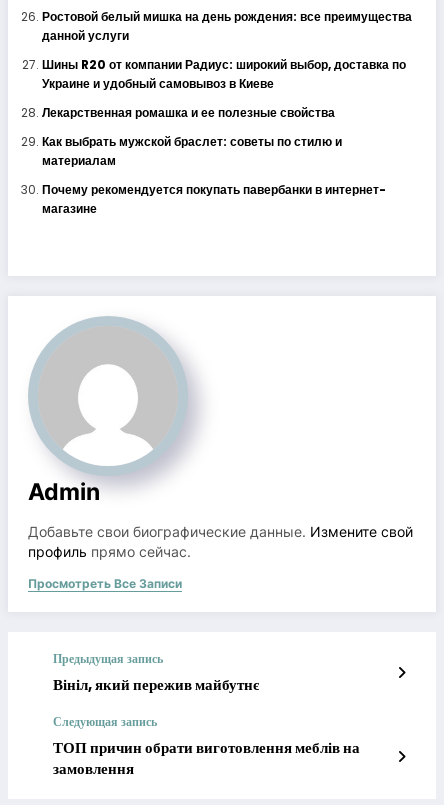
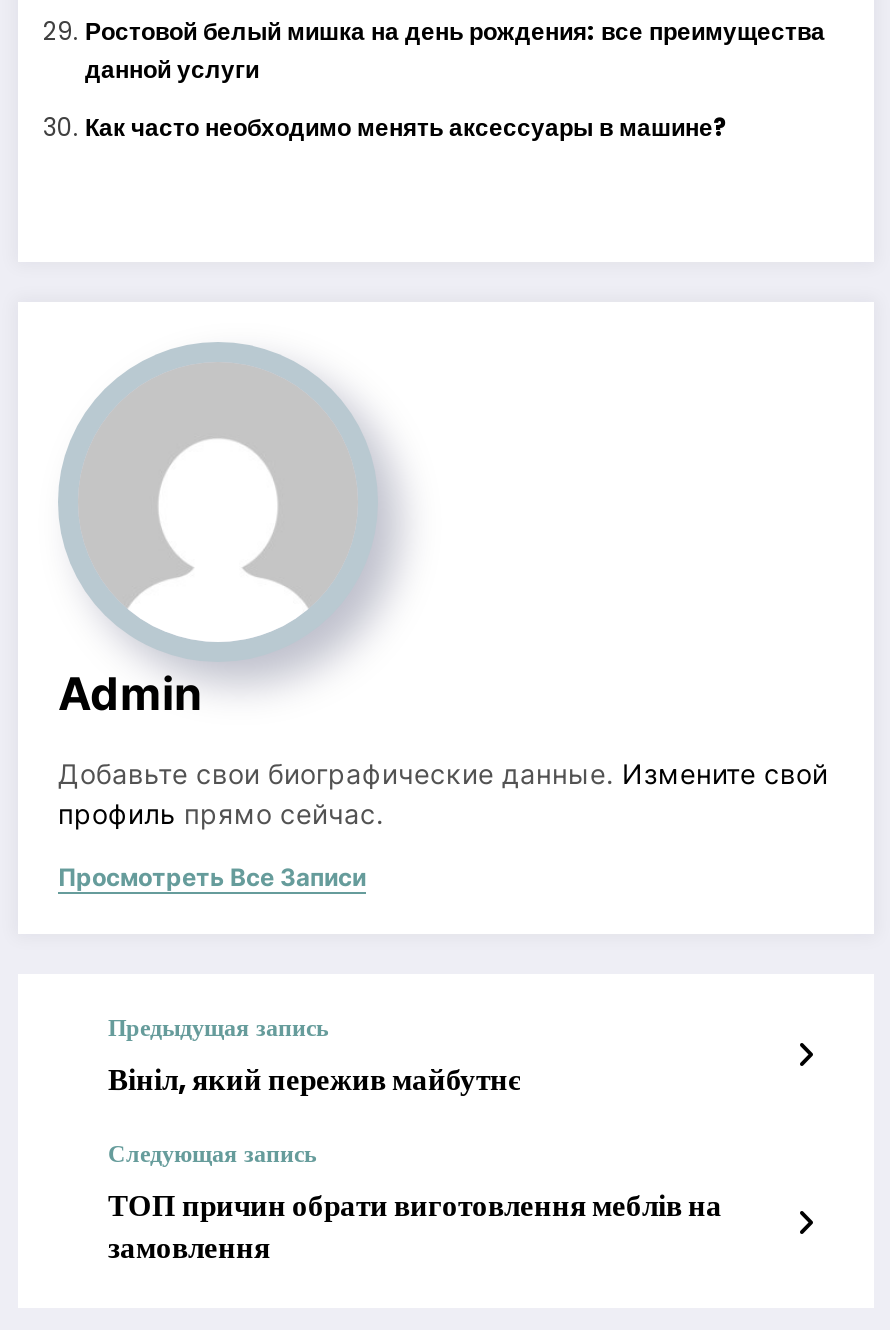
- Шины R20 от компании Радиус: широкий выбор, доставка по
- Украине и удобный самовывоз в Киеве
- Лекарственная ромашка и ее полезные свойства
- Как выбрать мужской браслет: советы по стилю и
- материалам
- Почему рекомендуется покупать павербанки в интернет-
- магазине
+ Как часто необходимо менять аксессуары в машине?
